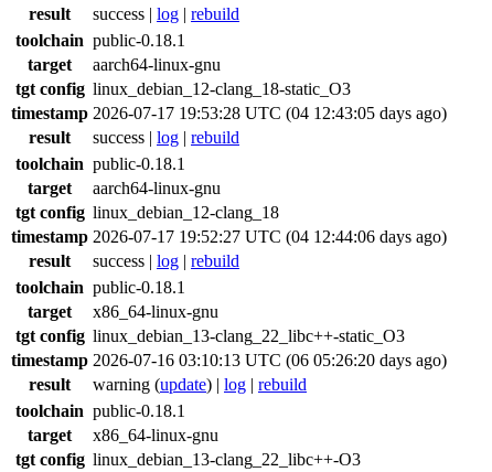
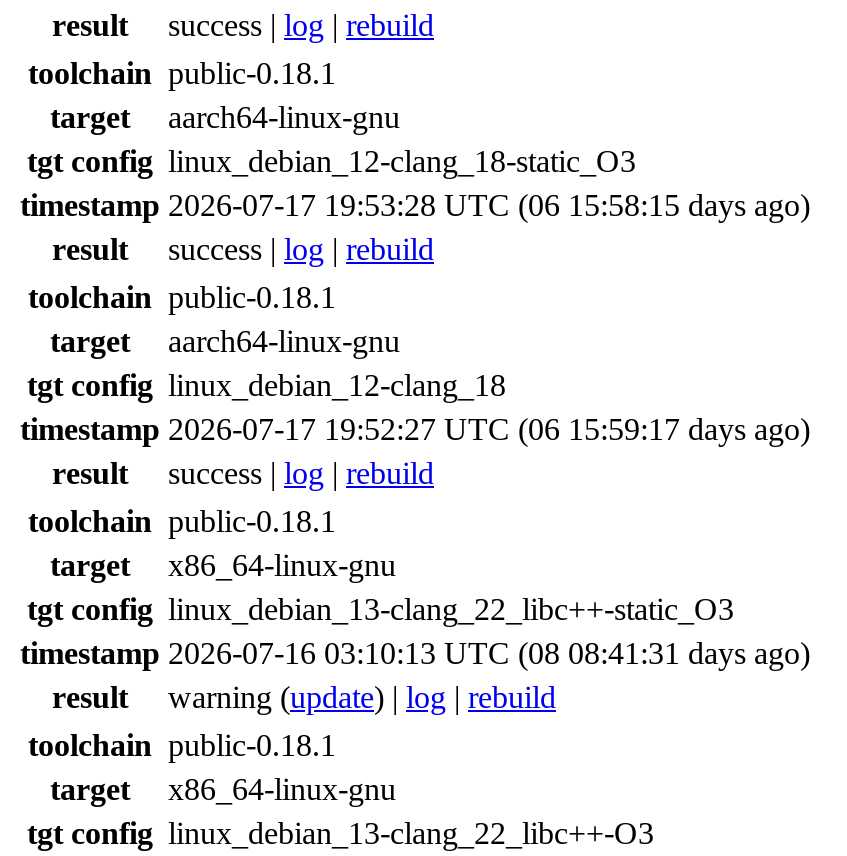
- timestamp 2026-07-17 19:53:28 UTC (04 12:43:05 days ago)
+ timestamp 2026-07-17 19:53:28 UTC (06 15:58:15 days ago)

- timestamp 2026-07-17 19:52:27 UTC (04 12:44:06 days ago)
+ timestamp 2026-07-17 19:52:27 UTC (06 15:59:17 days ago)

- timestamp 2026-07-16 03:10:13 UTC (06 05:26:20 days ago)
+ timestamp 2026-07-16 03:10:13 UTC (08 08:41:31 days ago)
